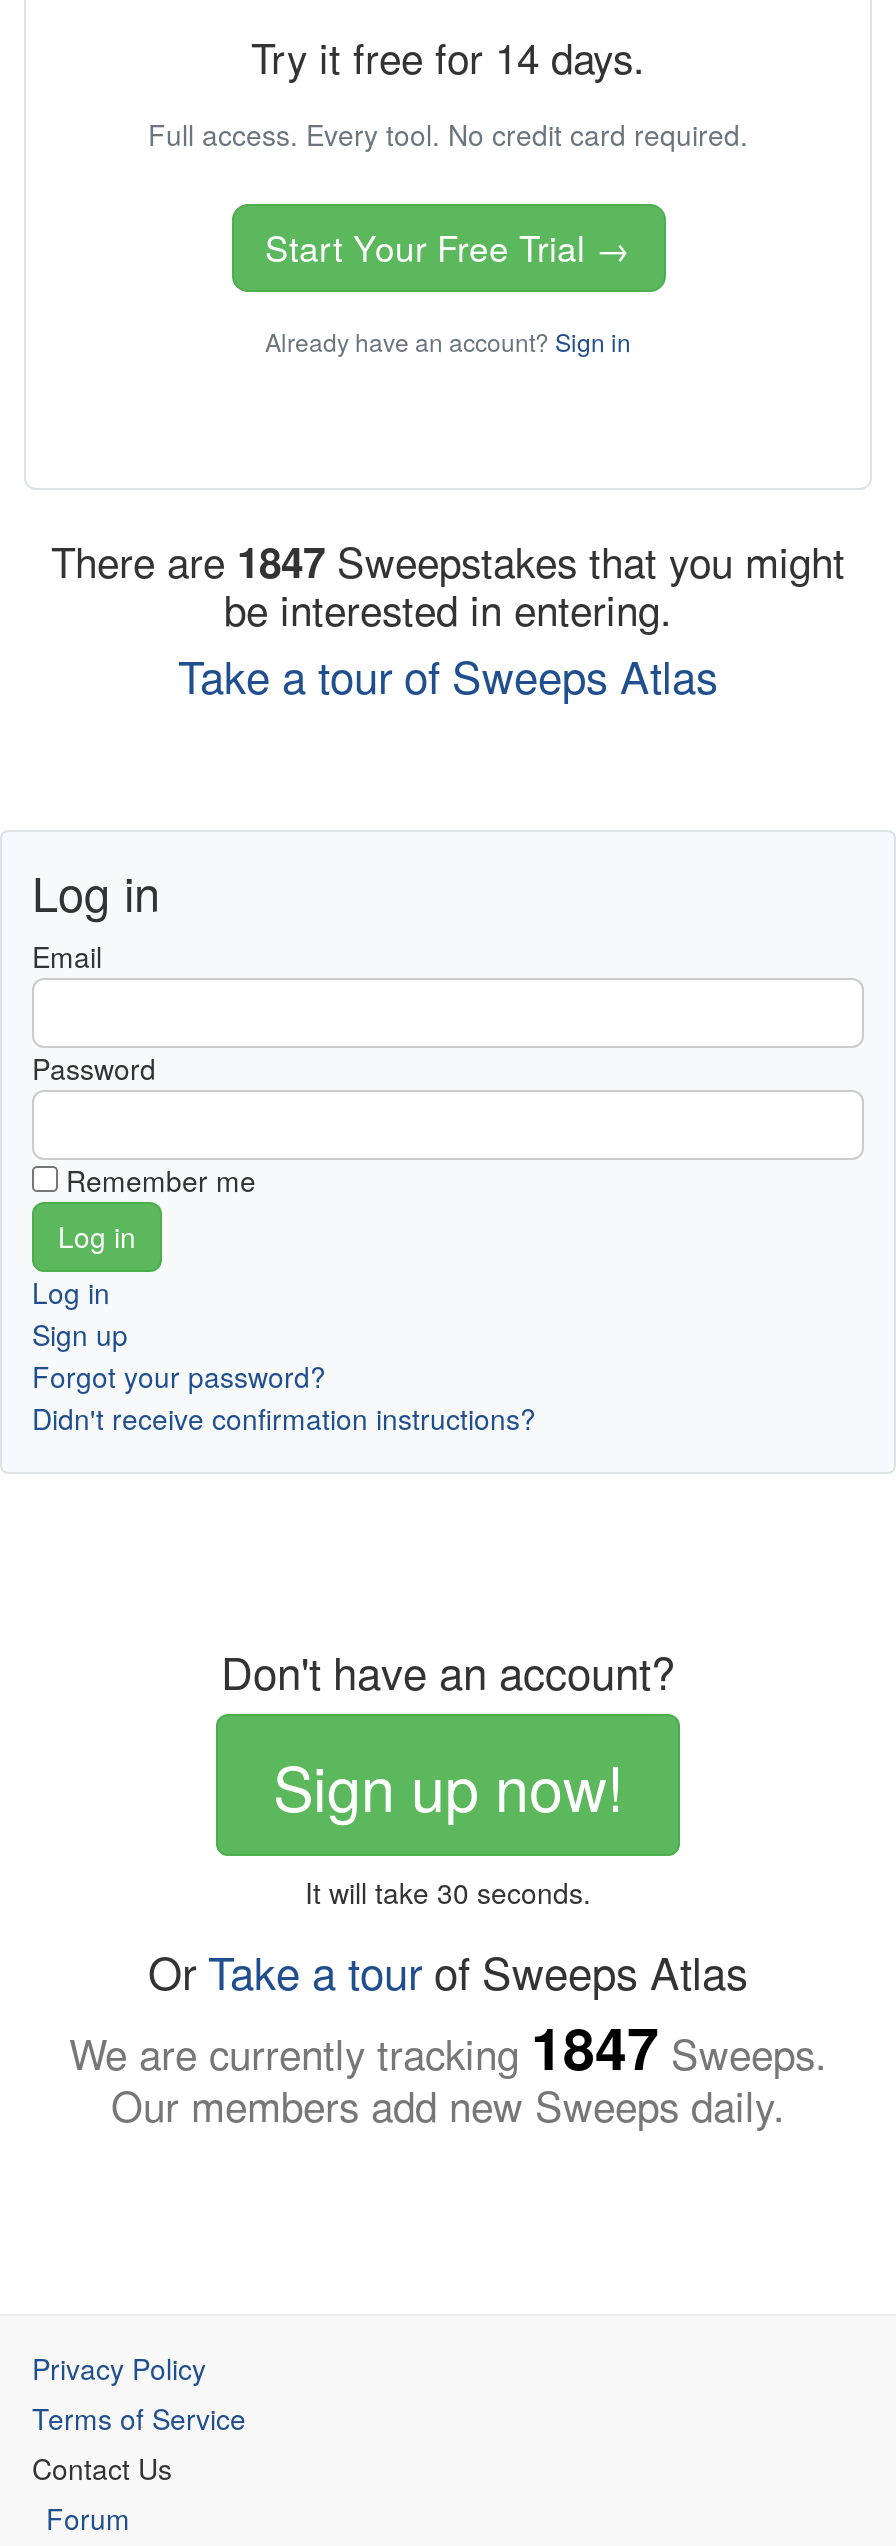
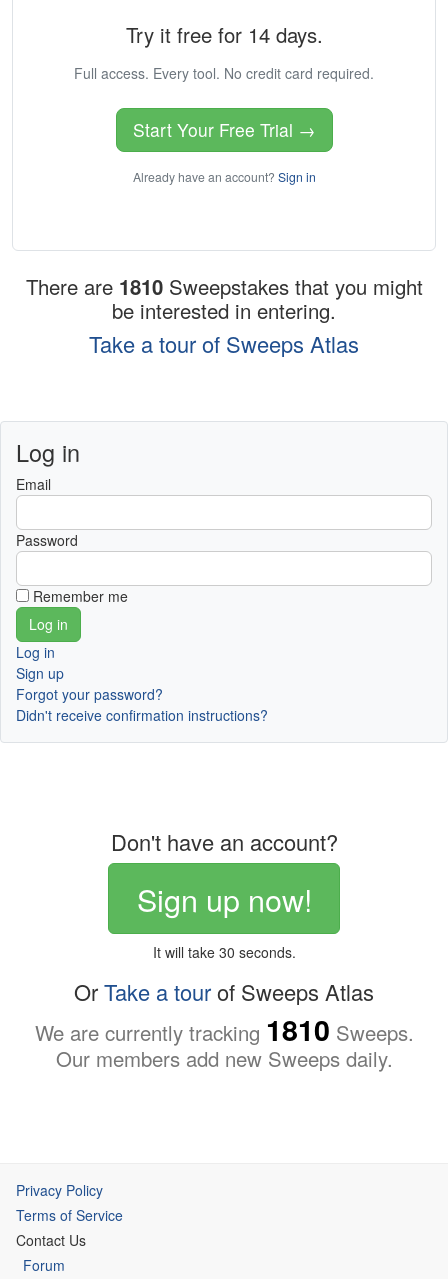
- There are 1847 Sweepstakes that you might
+ There are 1810 Sweepstakes that you might

- We are currently tracking 1847 Sweeps.
+ We are currently tracking 1810 Sweeps.
